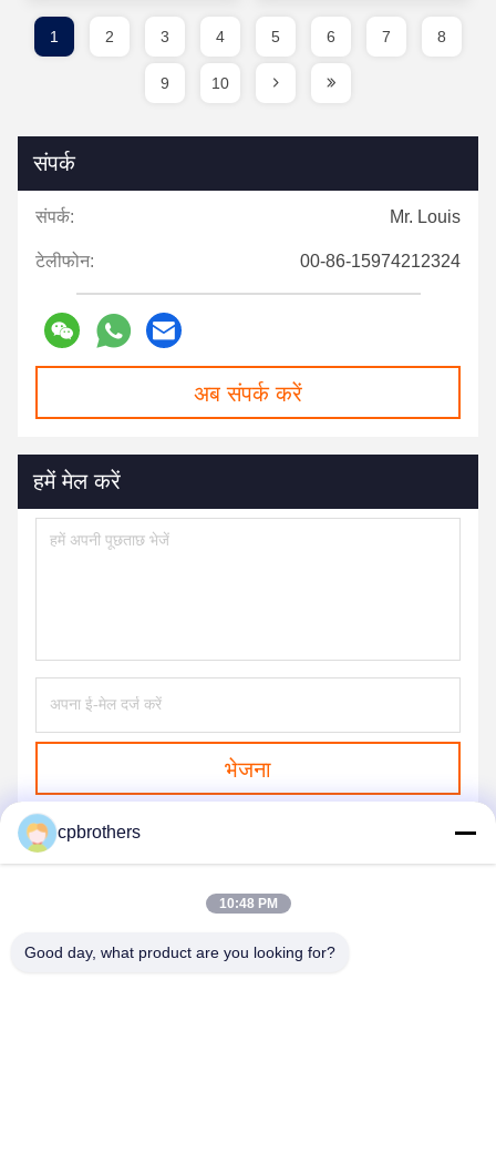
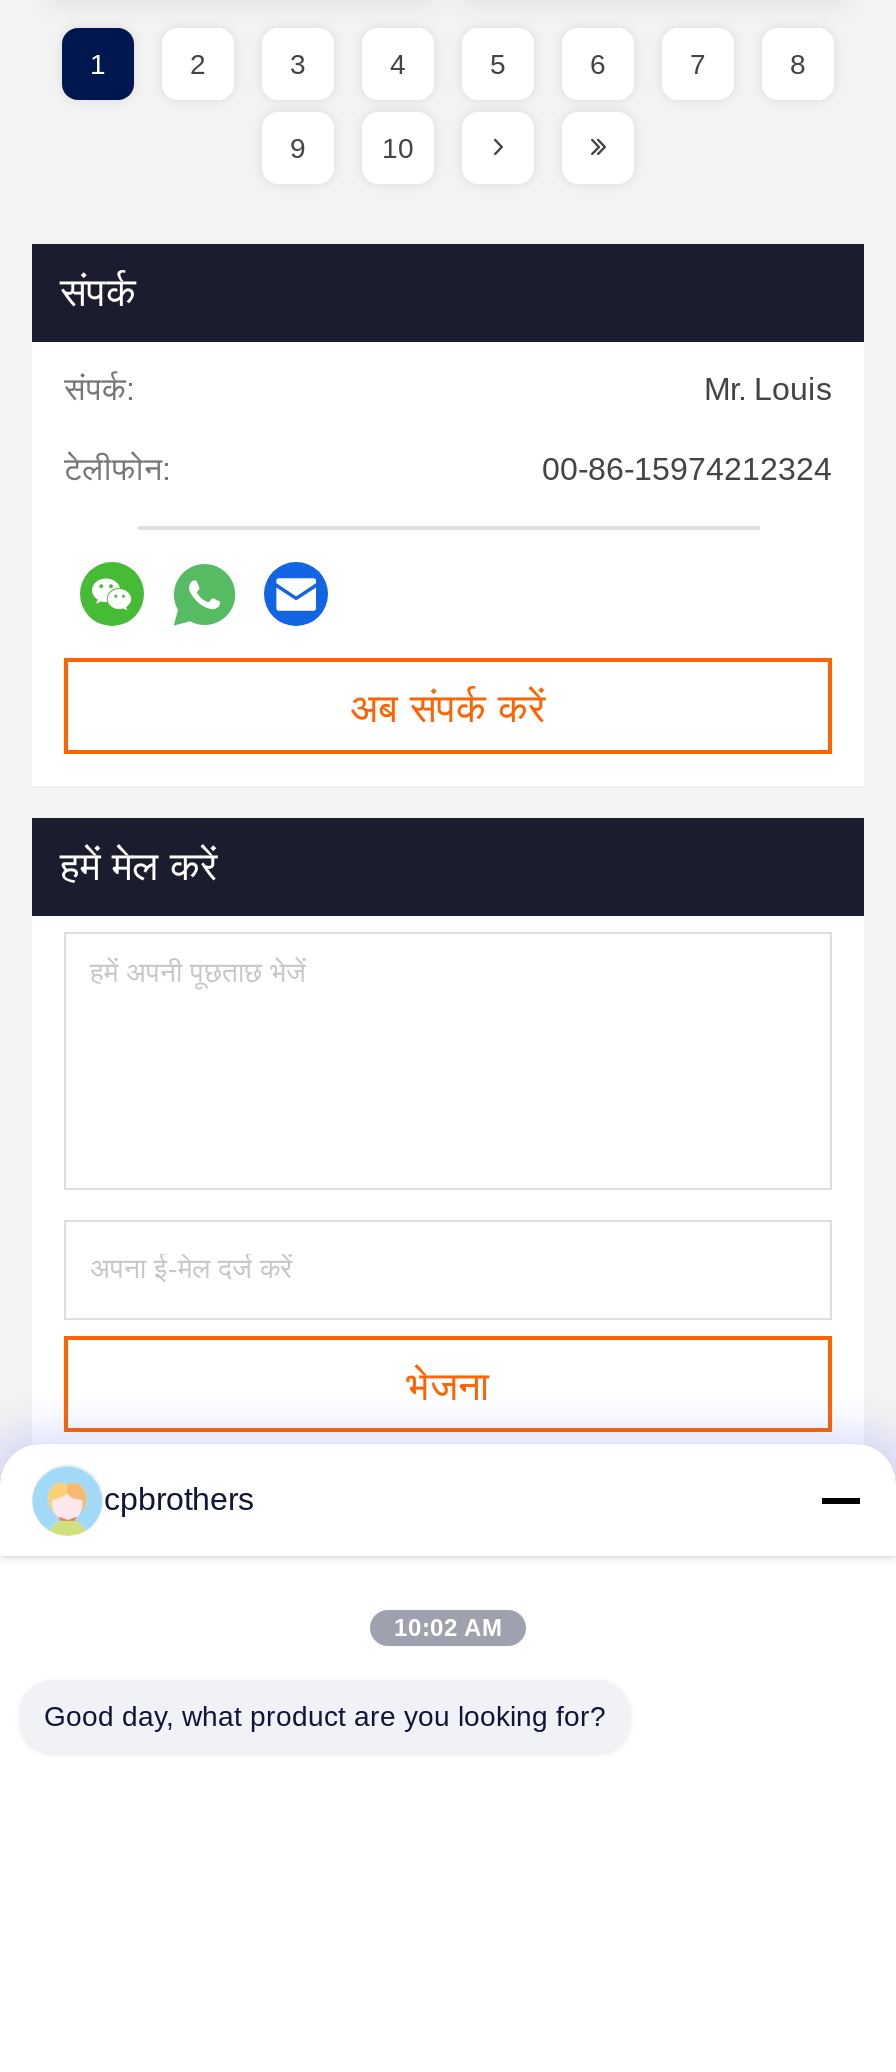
- 10:48 PM
+ 10:02 AM
